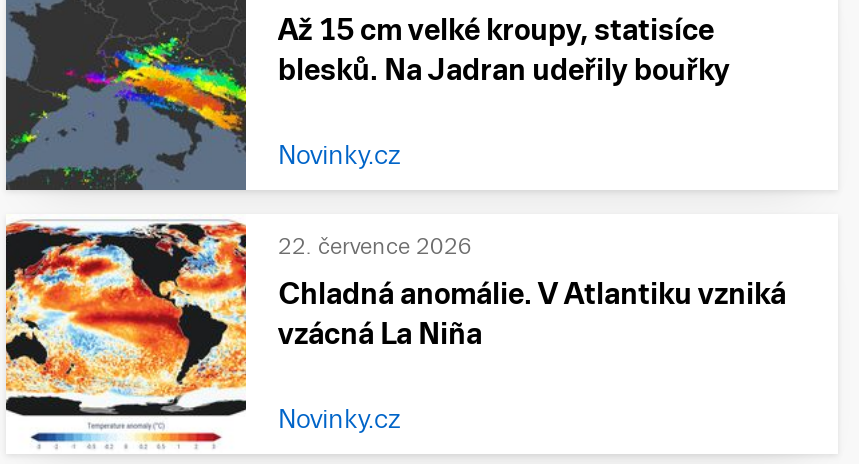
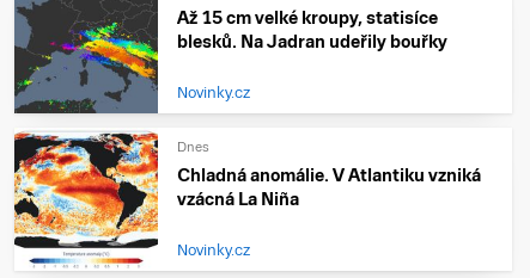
- 22. července 2026
+ Dnes
